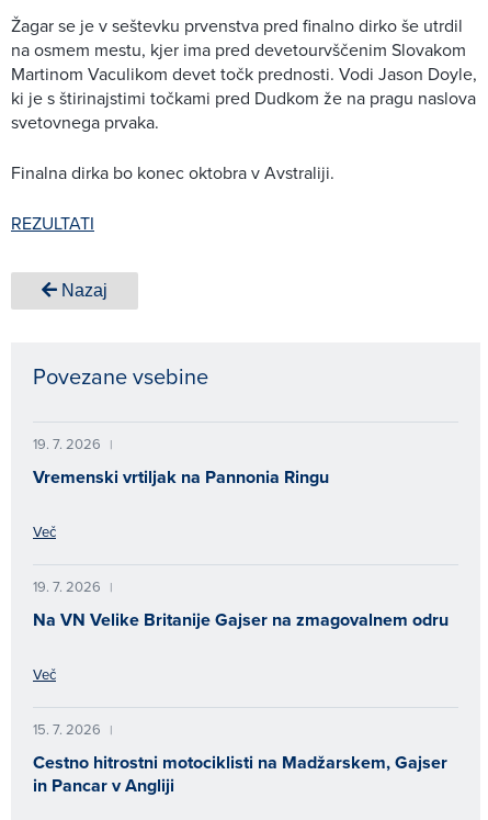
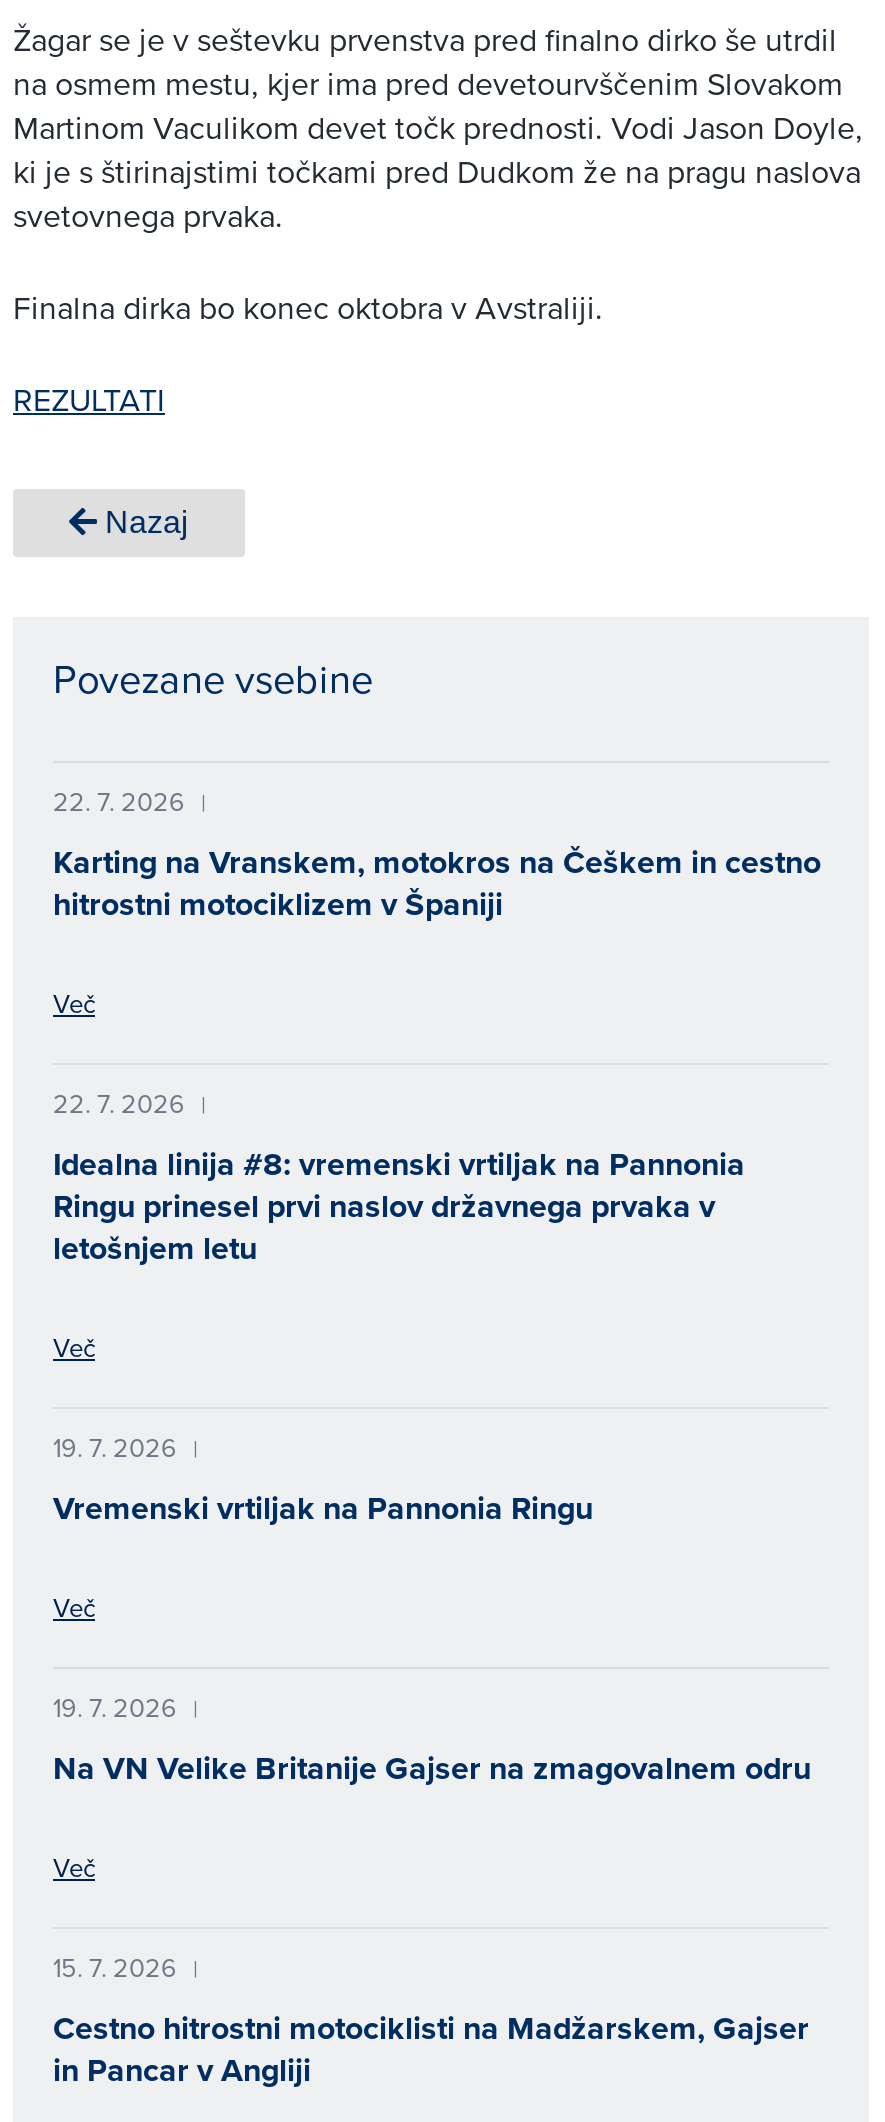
+ 22. 7. 2026
+ Karting na Vranskem, motokros na Češkem in cestno
+ hitrostni motociklizem v Španiji
+ Več
+ 22. 7. 2026
+ Idealna linija #8: vremenski vrtiljak na Pannonia
+ Ringu prinesel prvi naslov državnega prvaka v
+ letošnjem letu
+ Več
